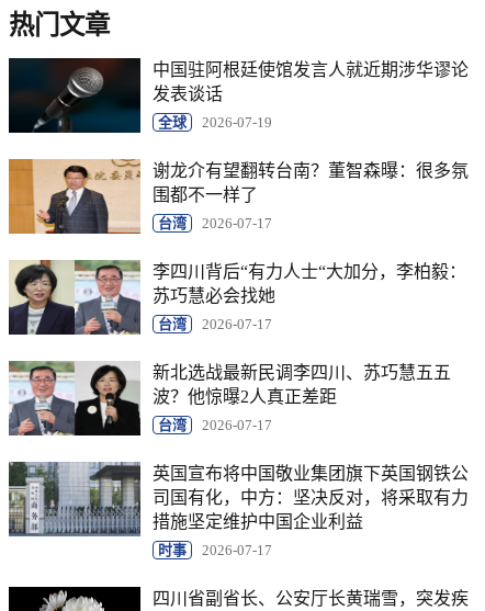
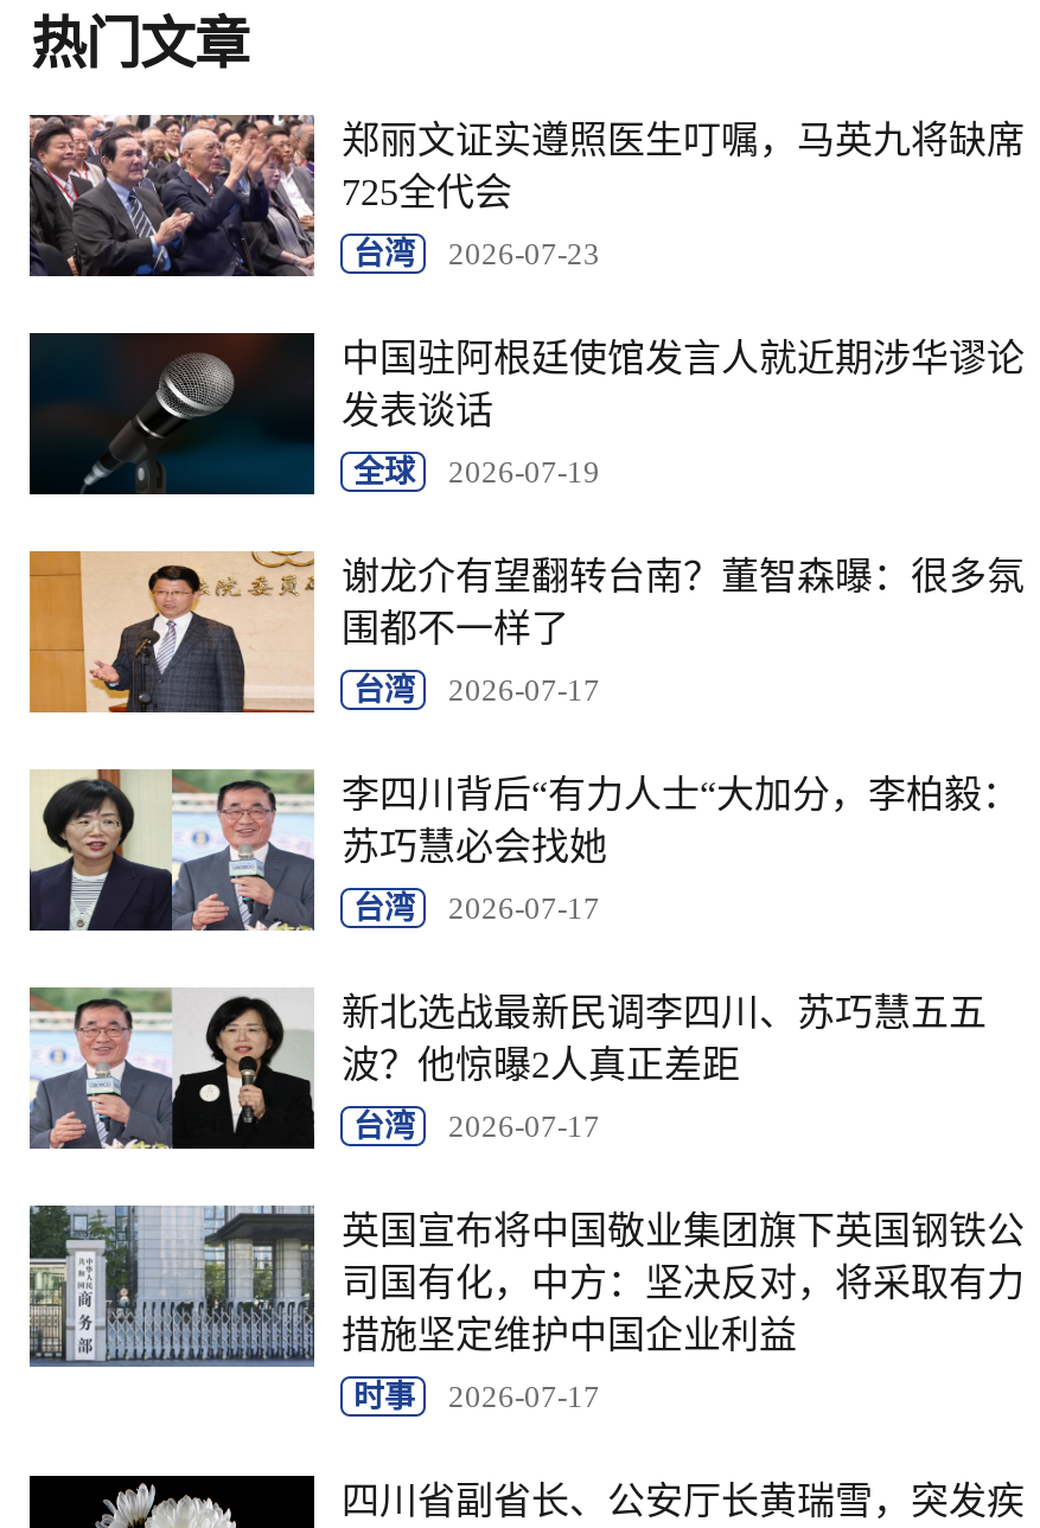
+ [image]
+ 郑丽文证实遵照医生叮嘱，马英九将缺席
+ 725全代会
+ 台湾
+ 2026-07-23
